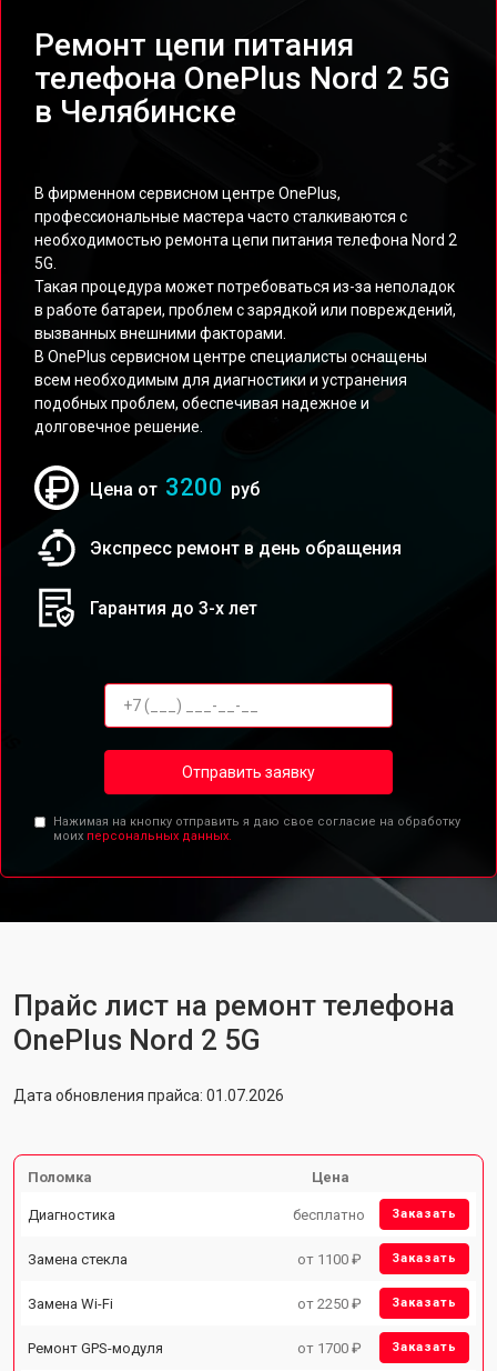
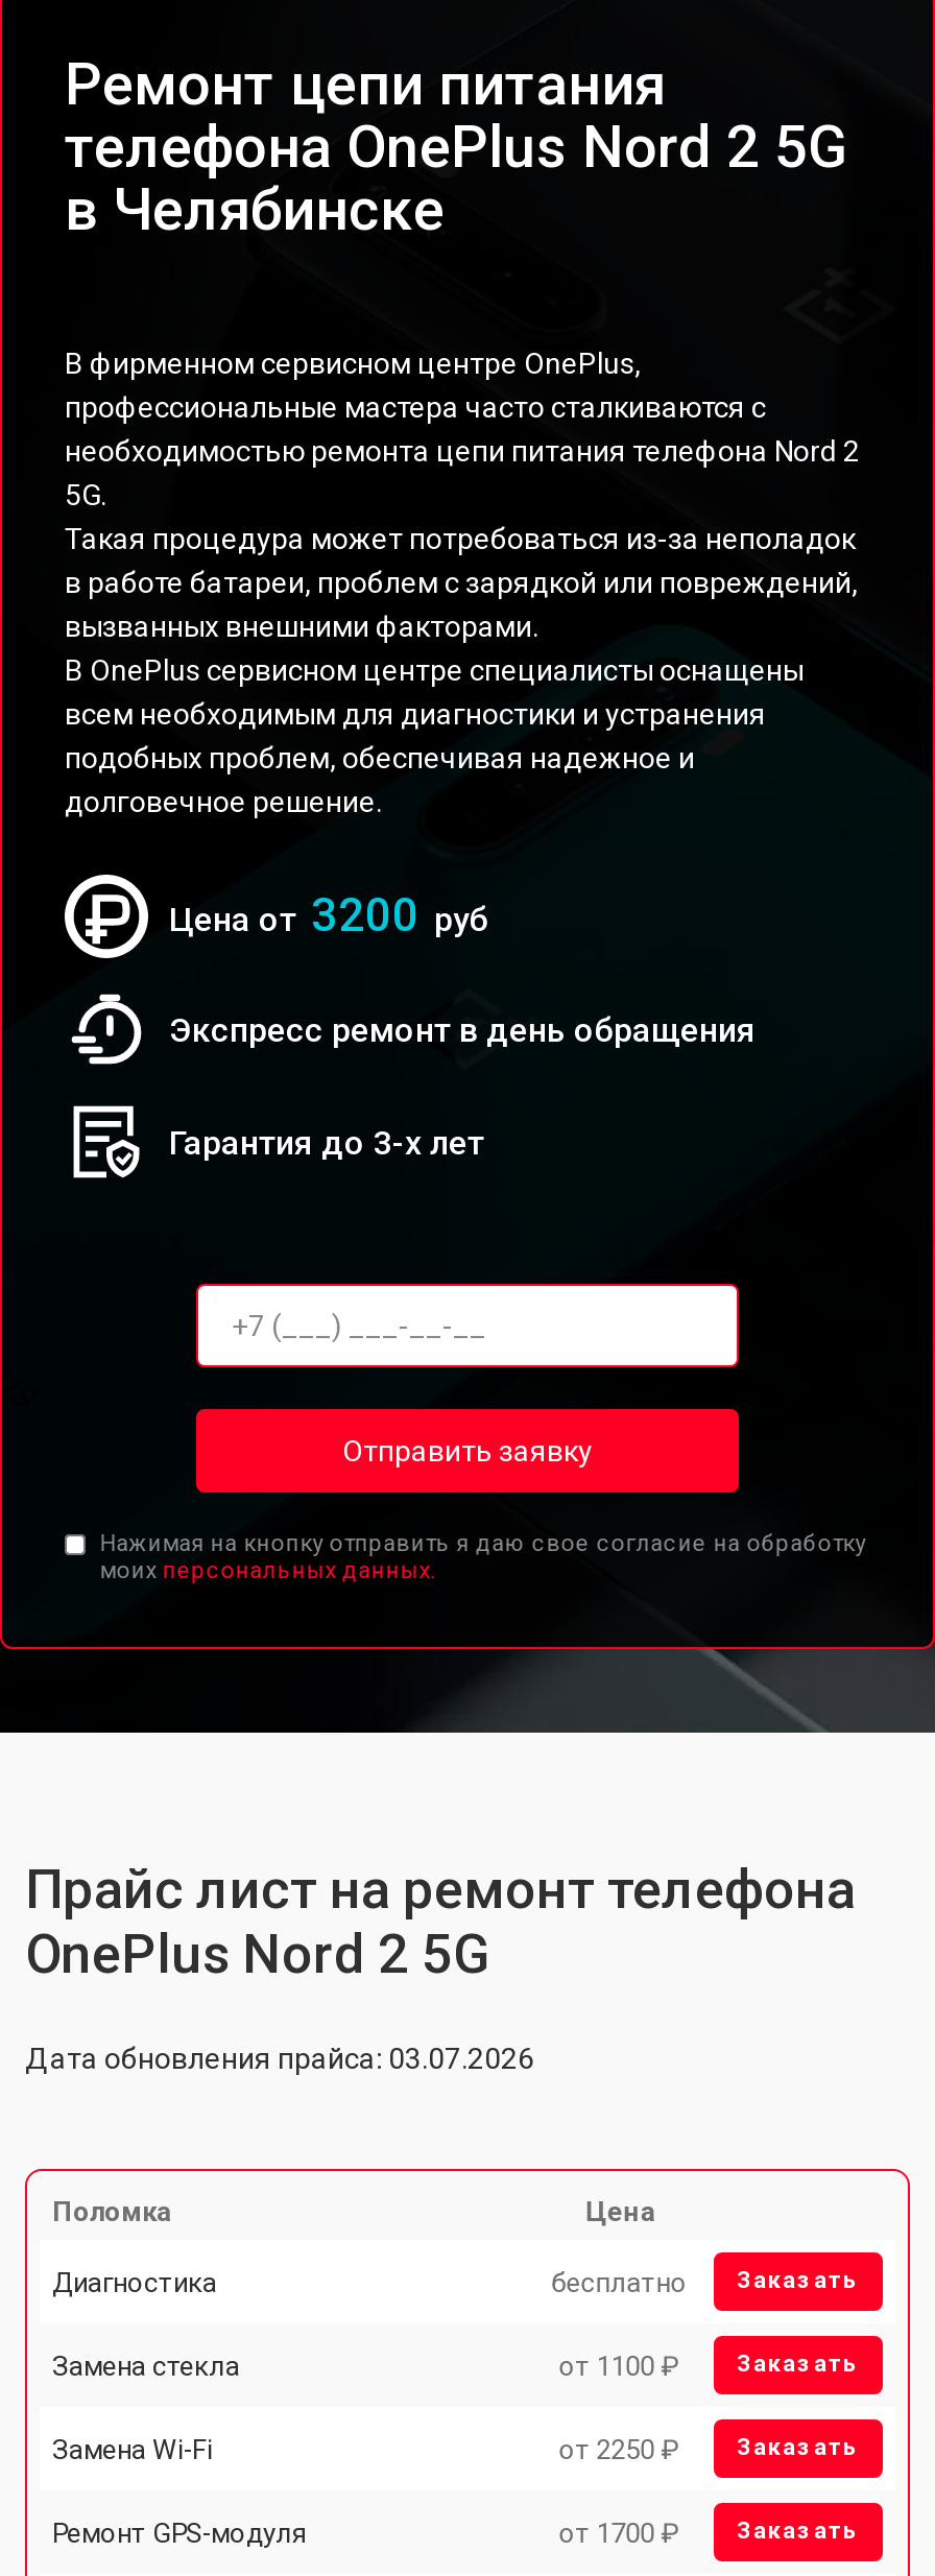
- Дата обновления прайса: 01.07.2026
+ Дата обновления прайса: 03.07.2026
